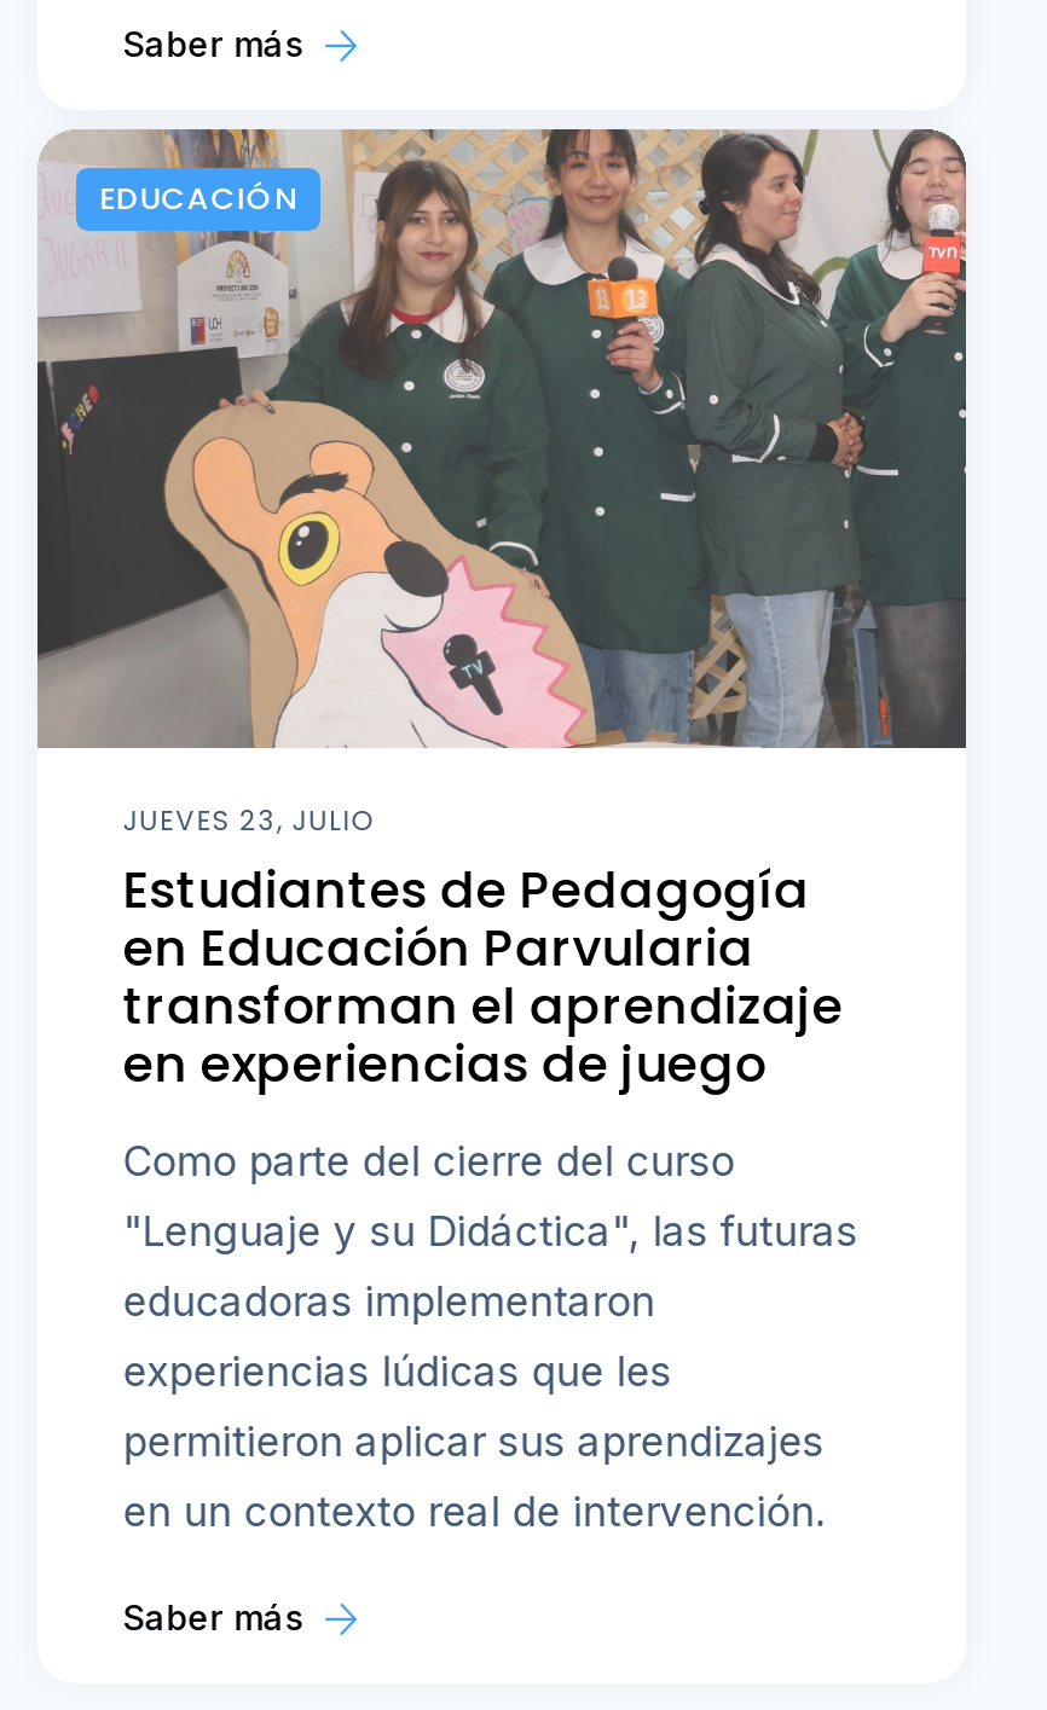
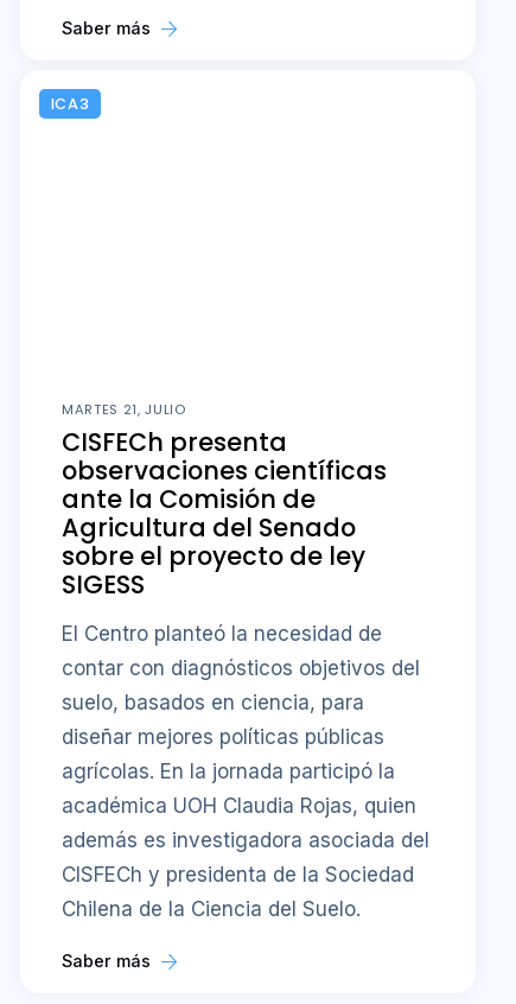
- [image]

- EDUCACIÓN
+ ICA3

- JUEVES 23, JULIO
- Estudiantes de Pedagogía
- en Educación Parvularia
- transforman el aprendizaje
- en experiencias de juego
+ MARTES 21, JULIO
+ CISFECh presenta
+ observaciones científicas
+ ante la Comisión de
+ Agricultura del Senado
+ sobre el proyecto de ley
+ SIGESS

- Como parte del cierre del curso
- "Lenguaje y su Didáctica", las futuras
- educadoras implementaron
- experiencias lúdicas que les
- permitieron aplicar sus aprendizajes
- en un contexto real de intervención.
+ El Centro planteó la necesidad de
+ contar con diagnósticos objetivos del
+ suelo, basados en ciencia, para
+ diseñar mejores políticas públicas
+ agrícolas. En la jornada participó la
+ académica UOH Claudia Rojas, quien
+ además es investigadora asociada del
+ CISFECh y presidenta de la Sociedad
+ Chilena de la Ciencia del Suelo.
